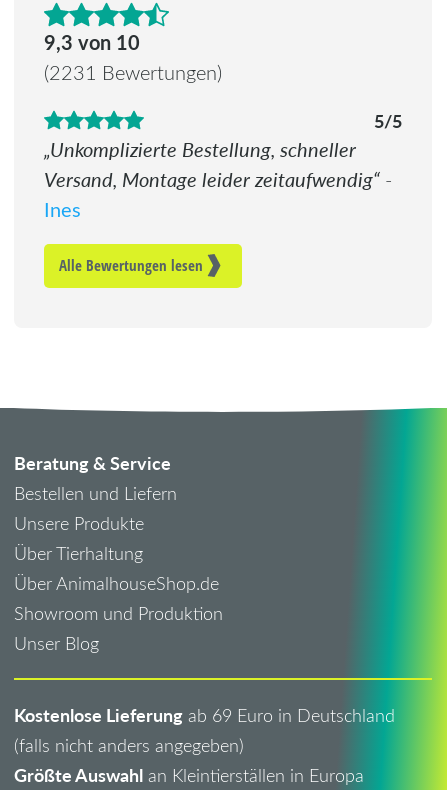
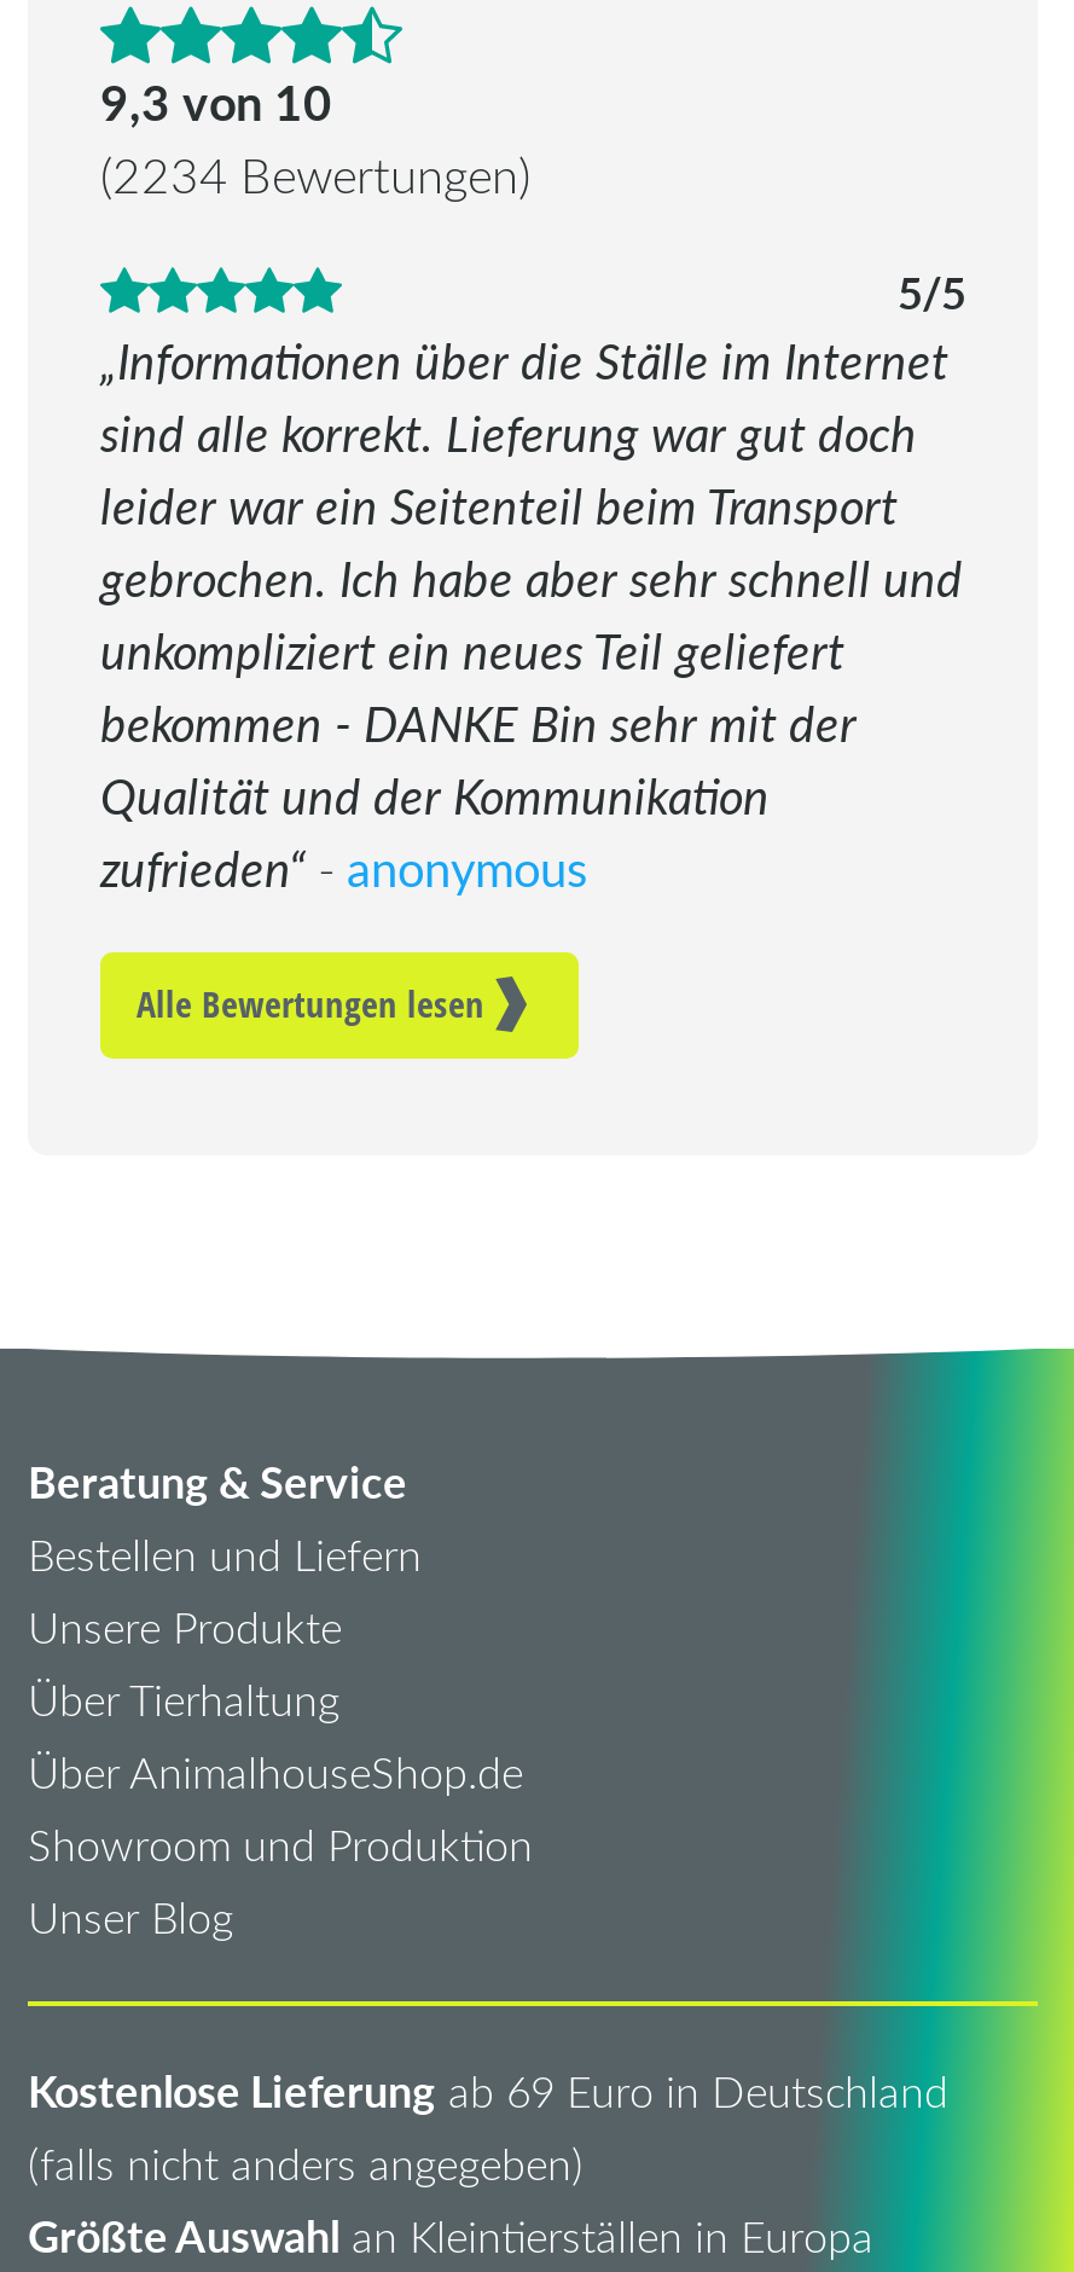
- (2231 Bewertungen)
+ (2234 Bewertungen)

- Unkomplizierte Bestellung, schneller
- Versand, Montage leider zeitaufwendig -
- Ines
+ Informationen über die Ställe im Internet
+ sind alle korrekt. Lieferung war gut doch
+ leider war ein Seitenteil beim Transport
+ gebrochen. Ich habe aber sehr schnell und
+ unkompliziert ein neues Teil geliefert
+ bekommen - DANKE Bin sehr mit der
+ Qualität und der Kommunikation
+ zufrieden - anonymous
